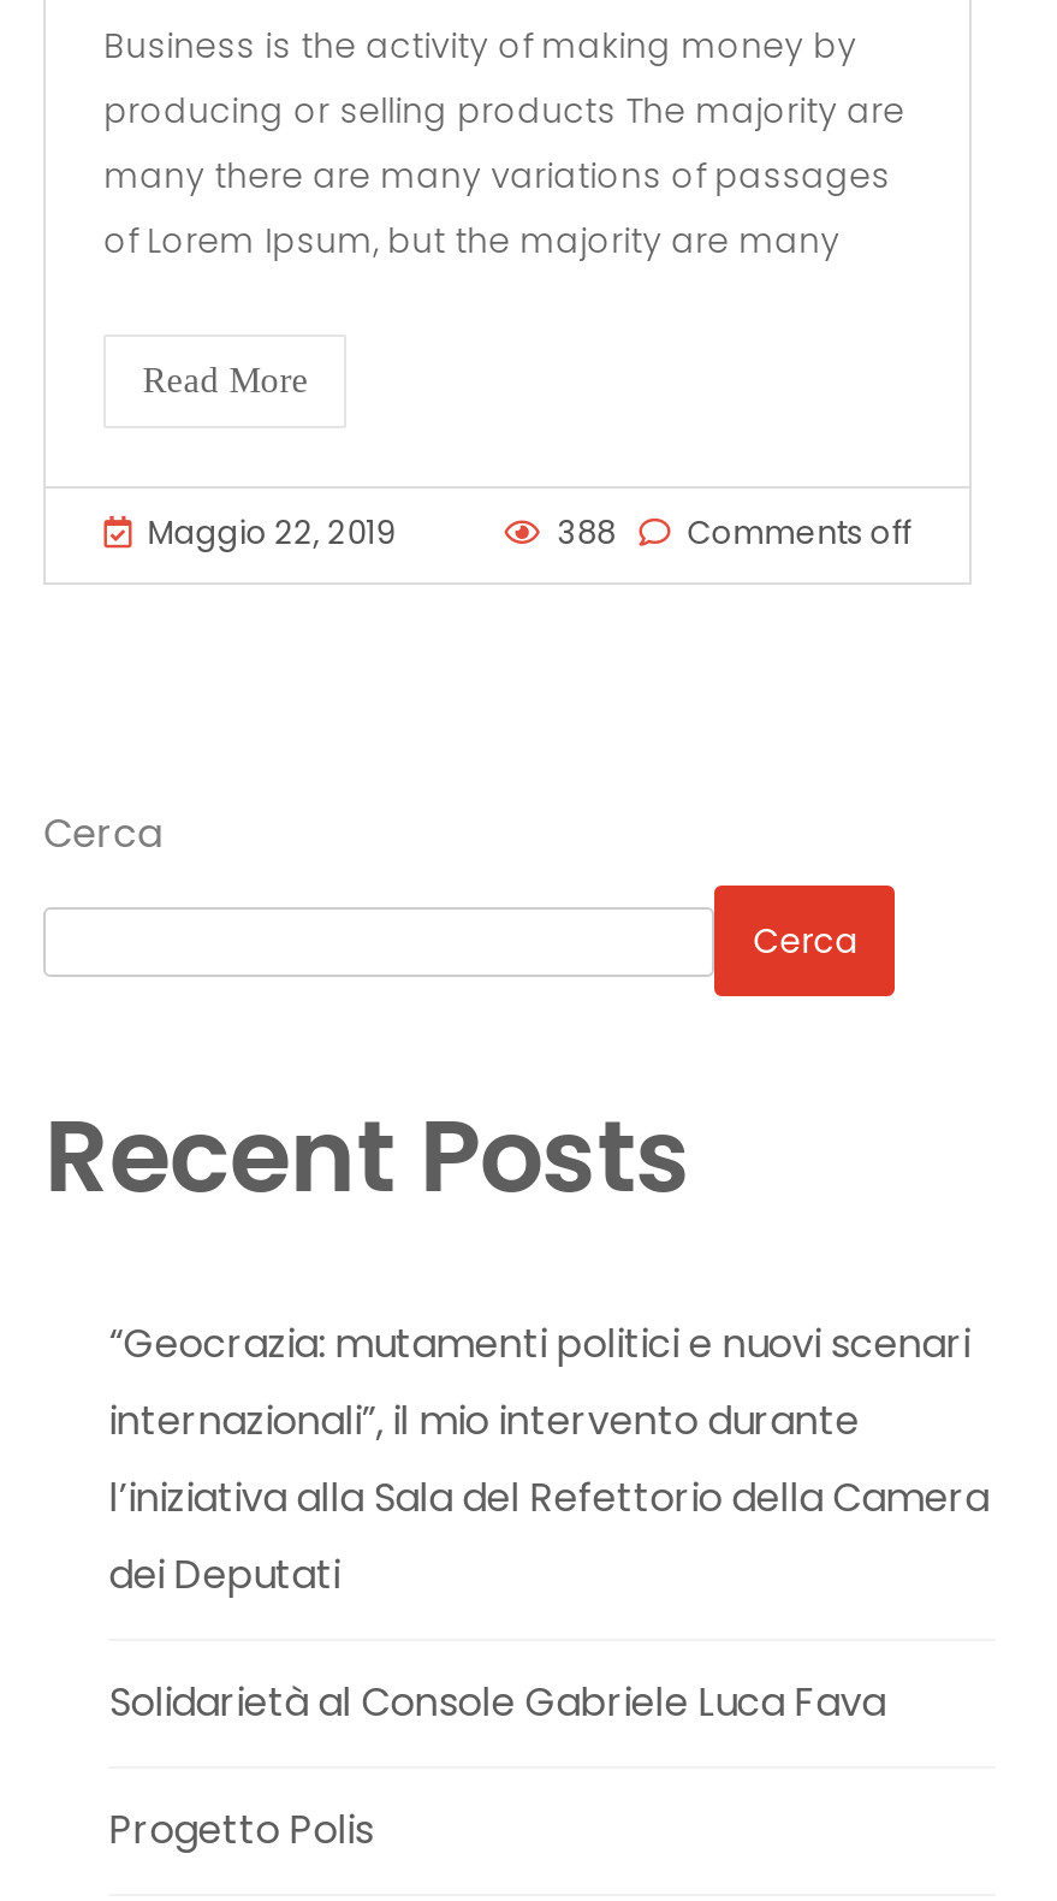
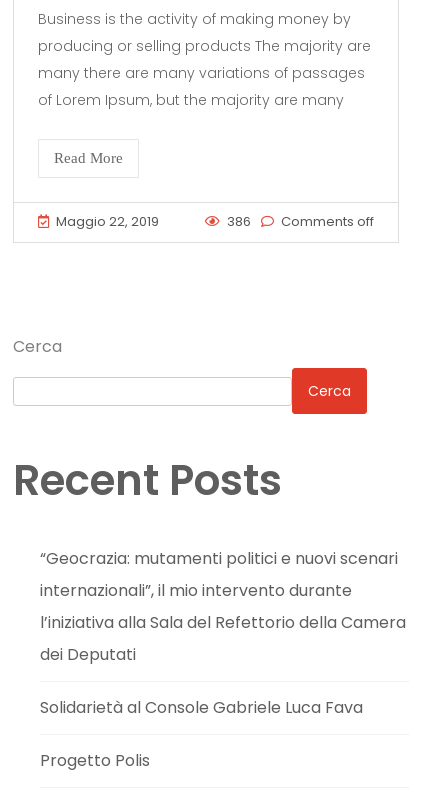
- 388 Comments off
+ 386 Comments off
